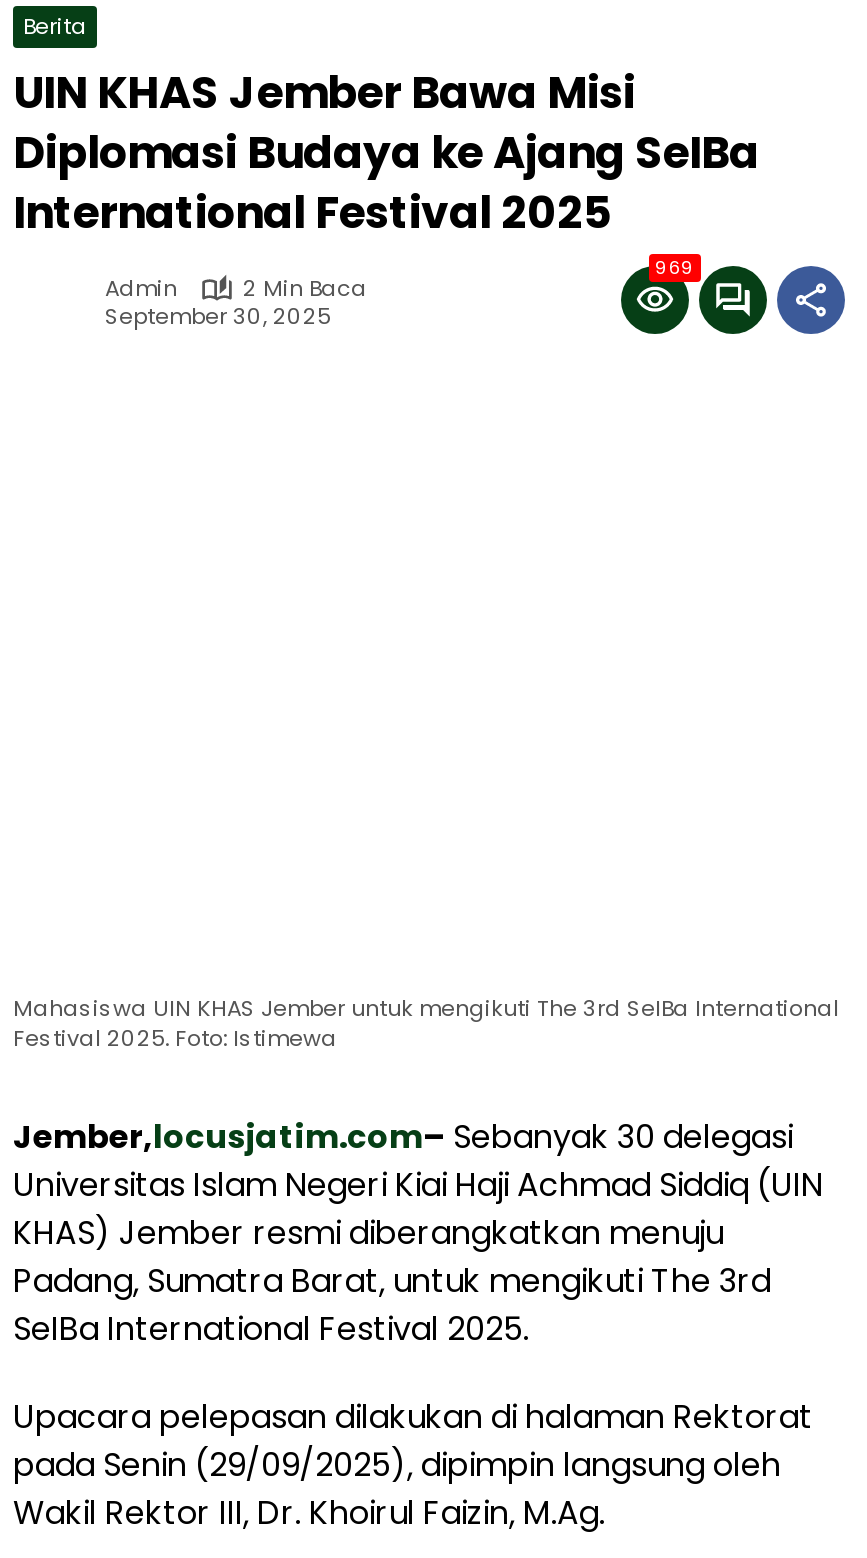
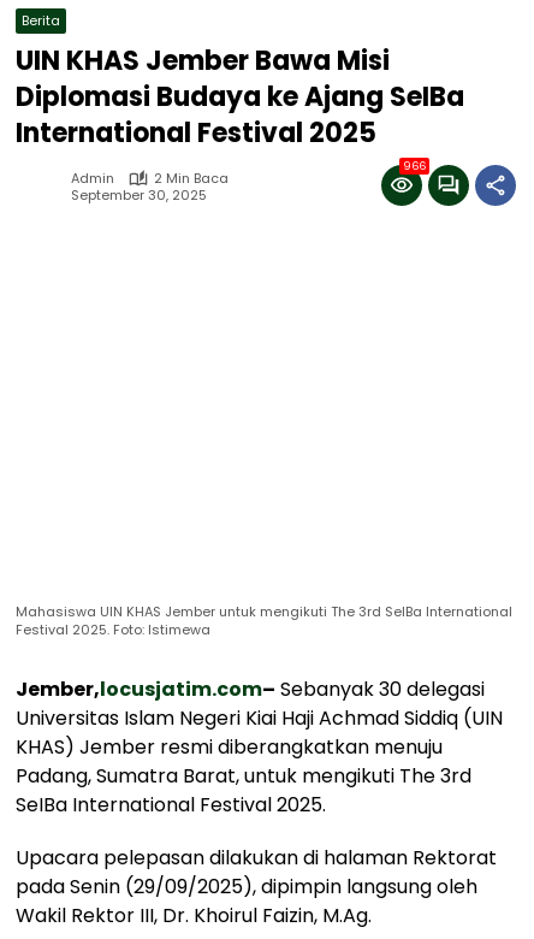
- 969
+ 966
